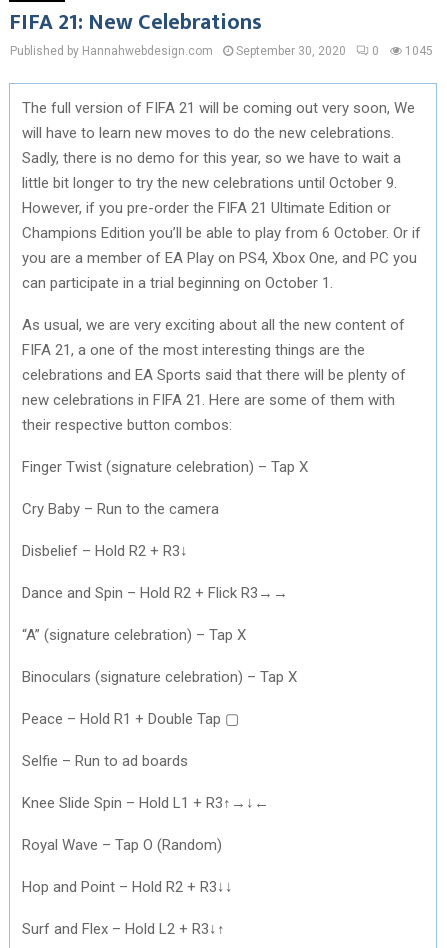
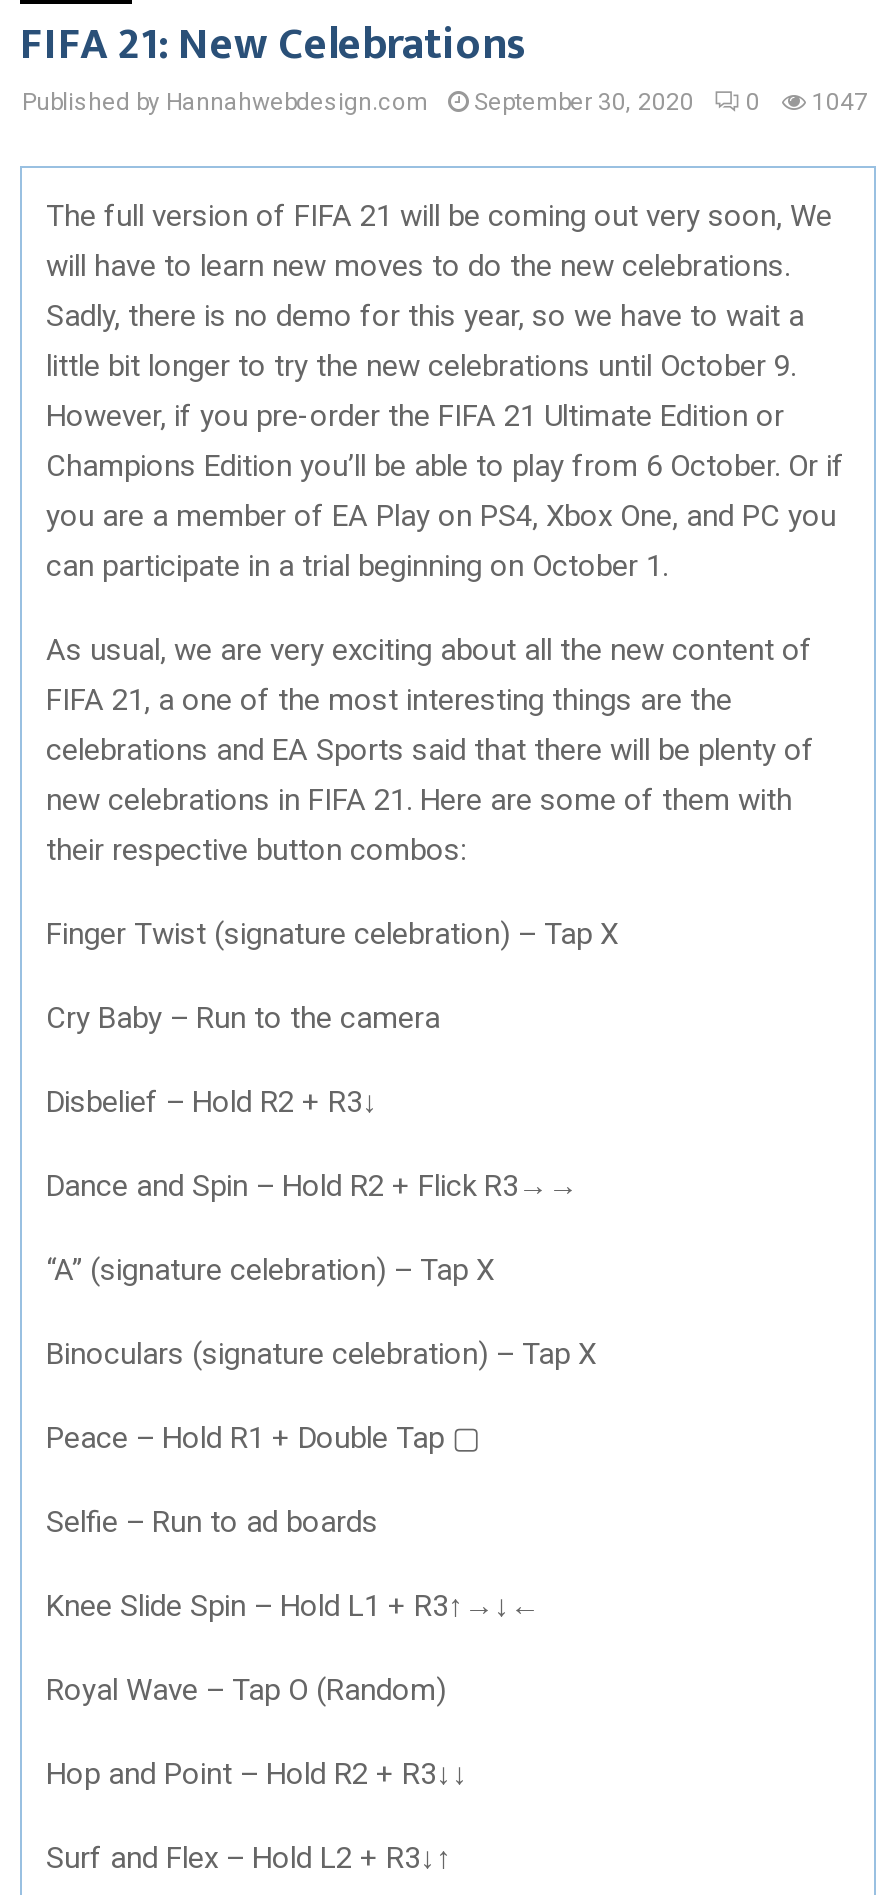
- Published by Hannahwebdesign.com September 30, 2020 0 1045
+ Published by Hannahwebdesign.com September 30, 2020 0 1047
